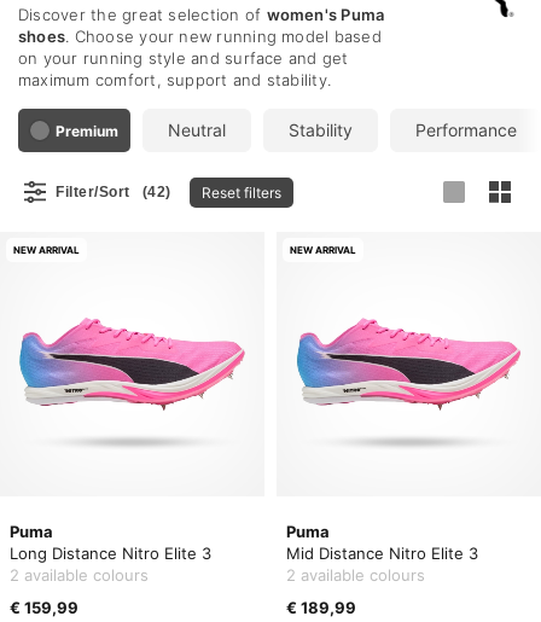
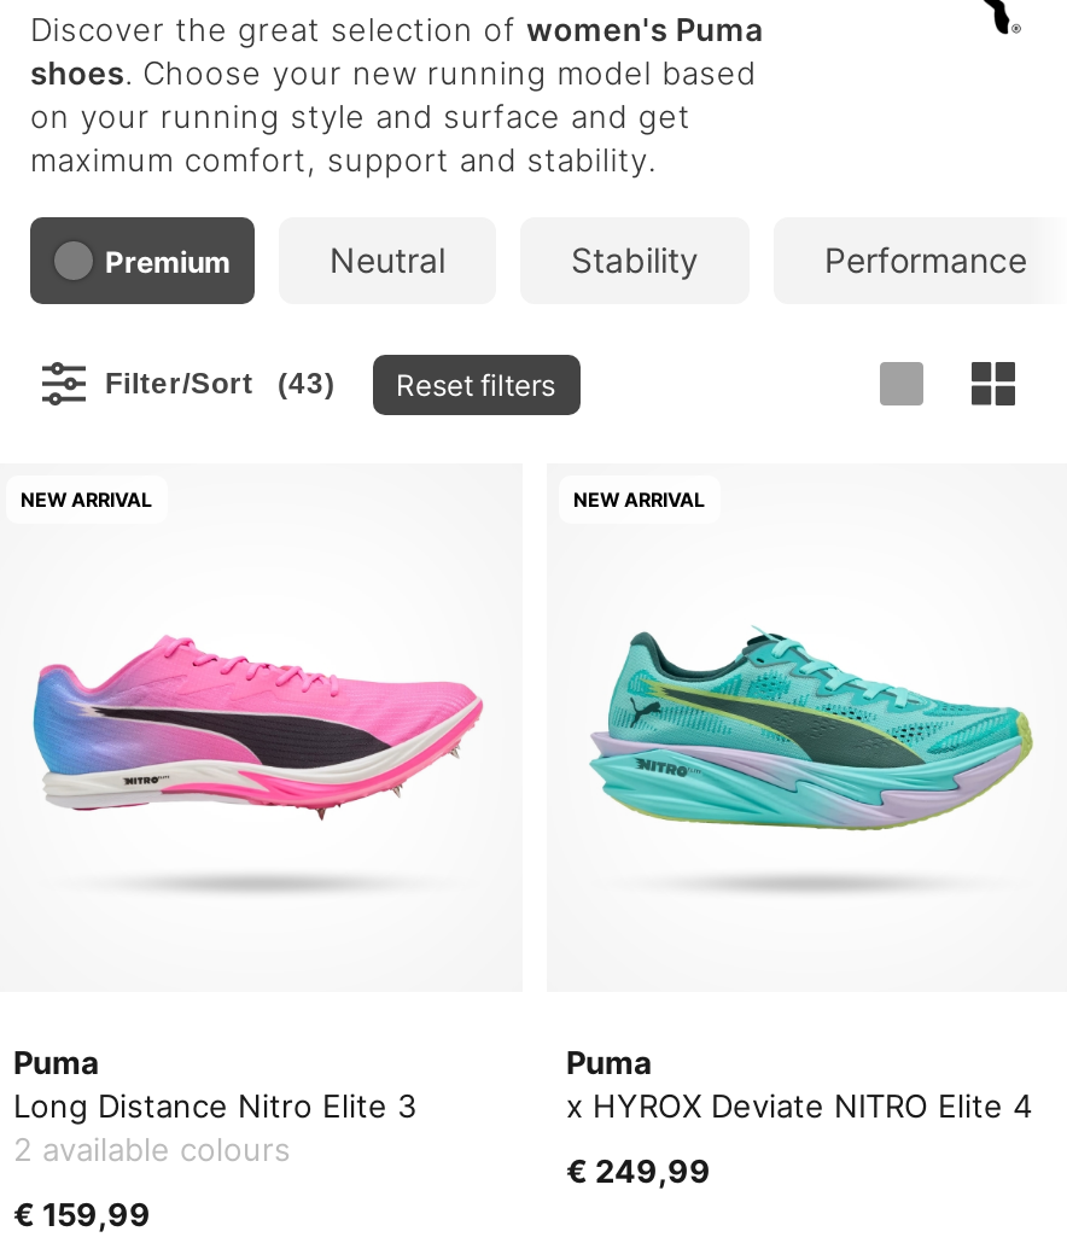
- Filter/Sort (42) Reset filters
+ Filter/Sort (43) Reset filters

- [image]
+ [image]

- Mid Distance Nitro Elite 3
- 2 available colours
+ x HYROX Deviate NITRO Elite 4

- € 189,99
+ € 249,99
